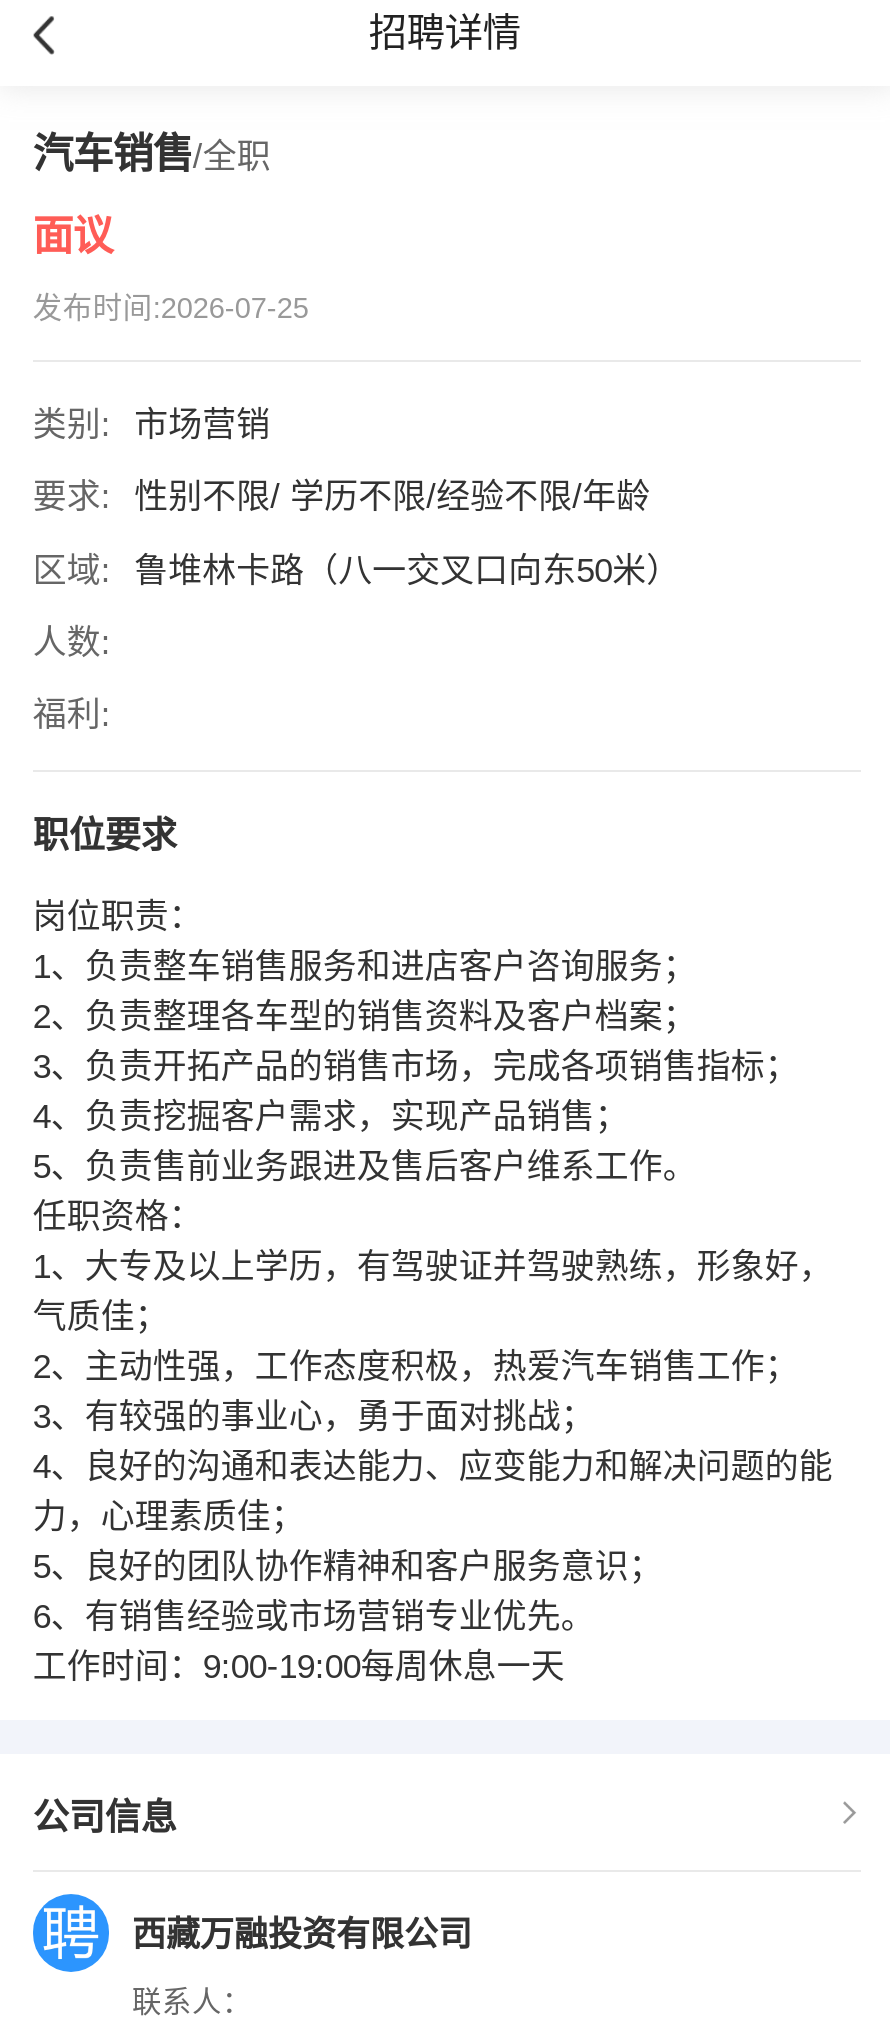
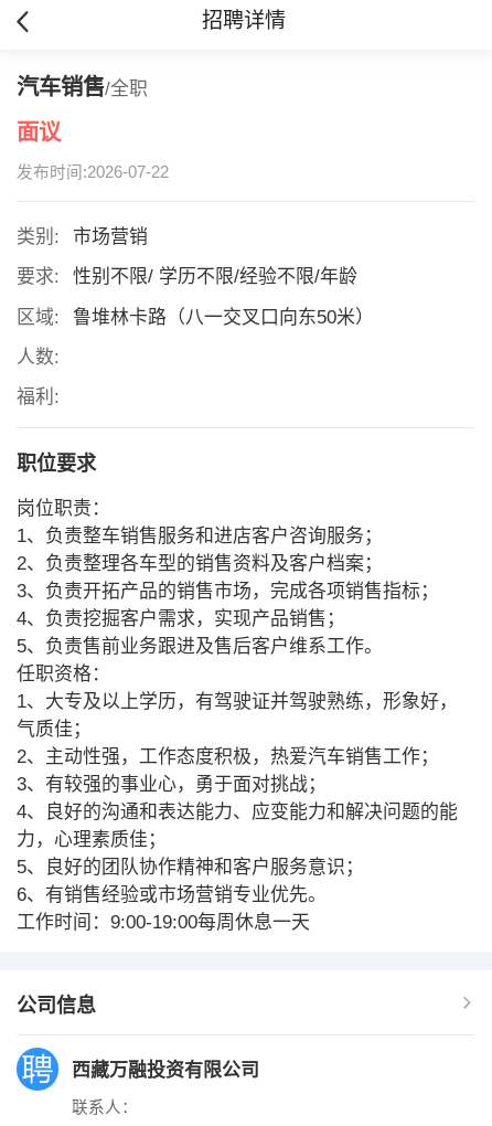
- 发布时间:2026-07-25
+ 发布时间:2026-07-22
